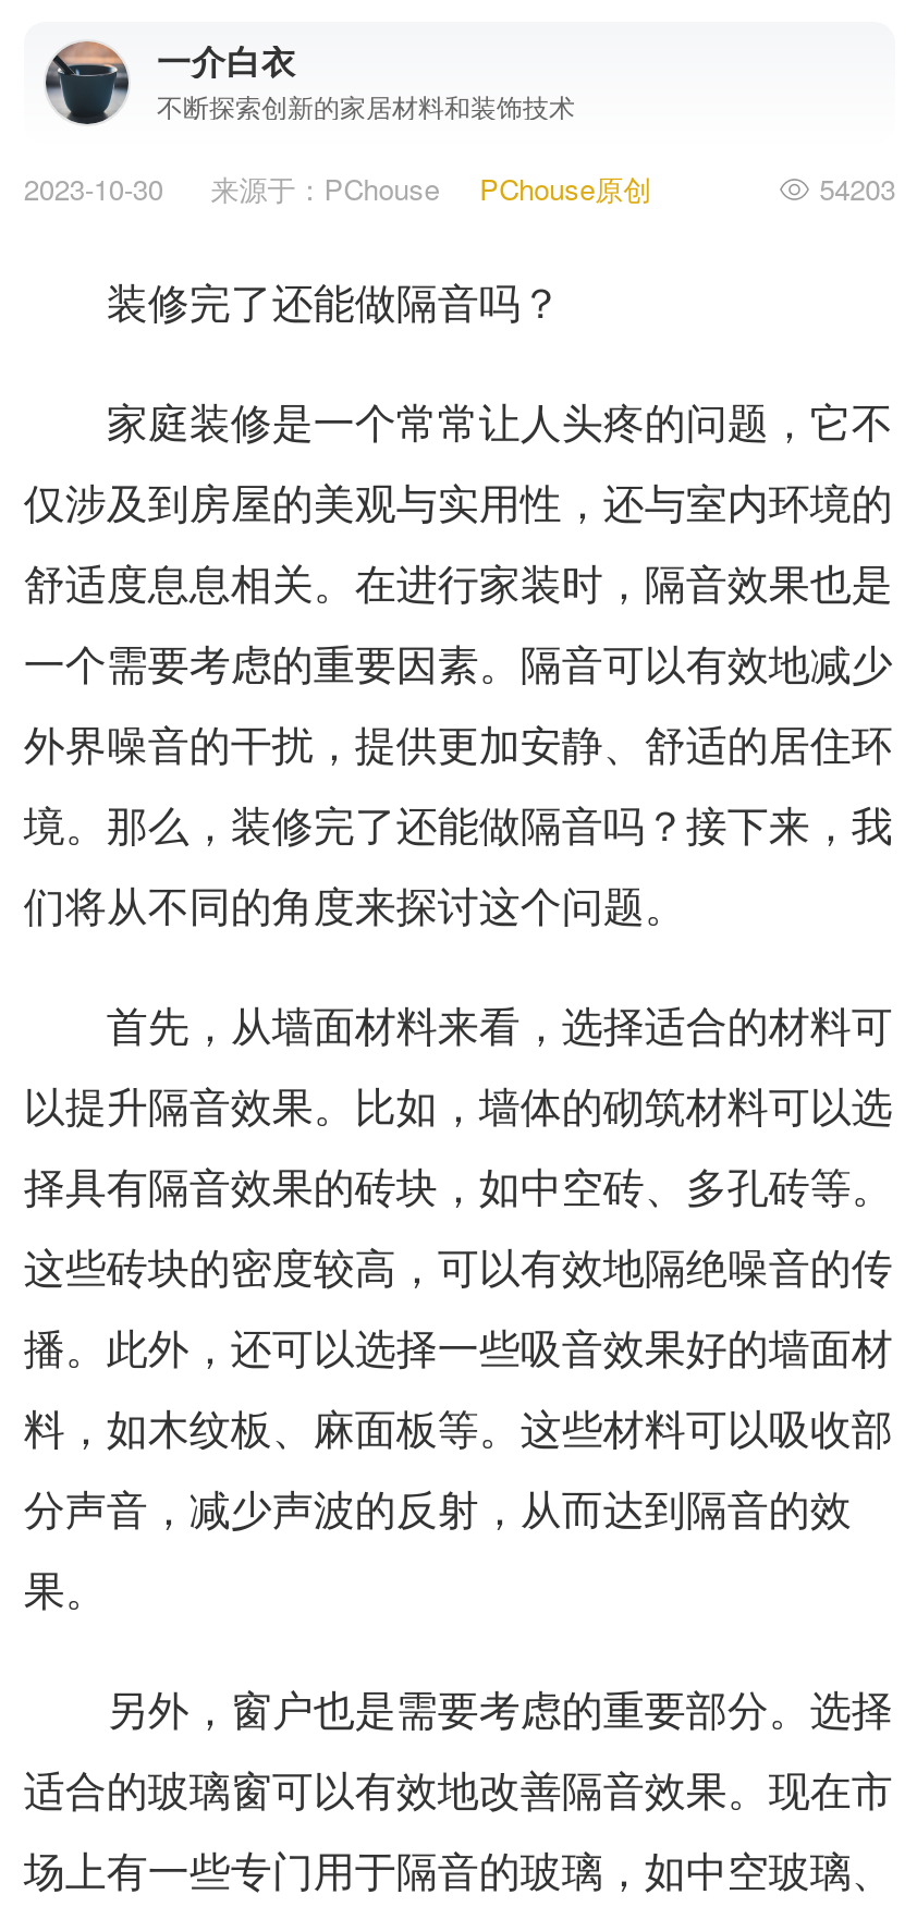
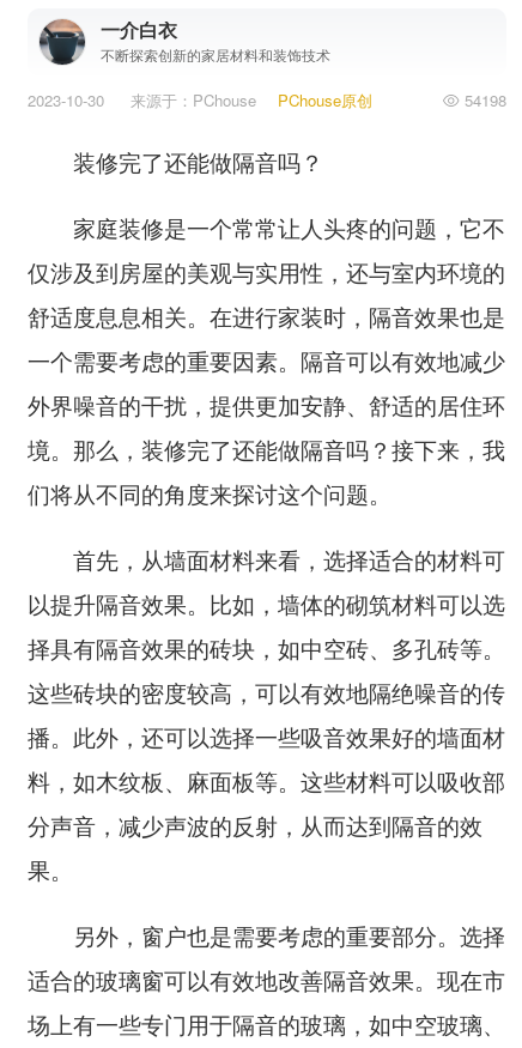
- 54203
+ 54198
